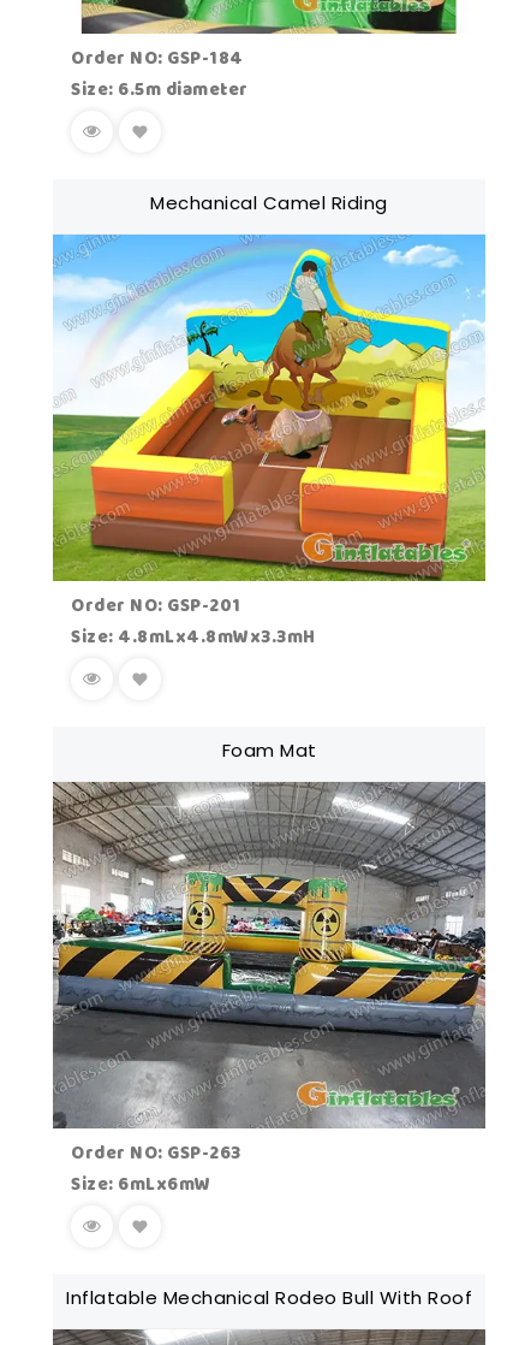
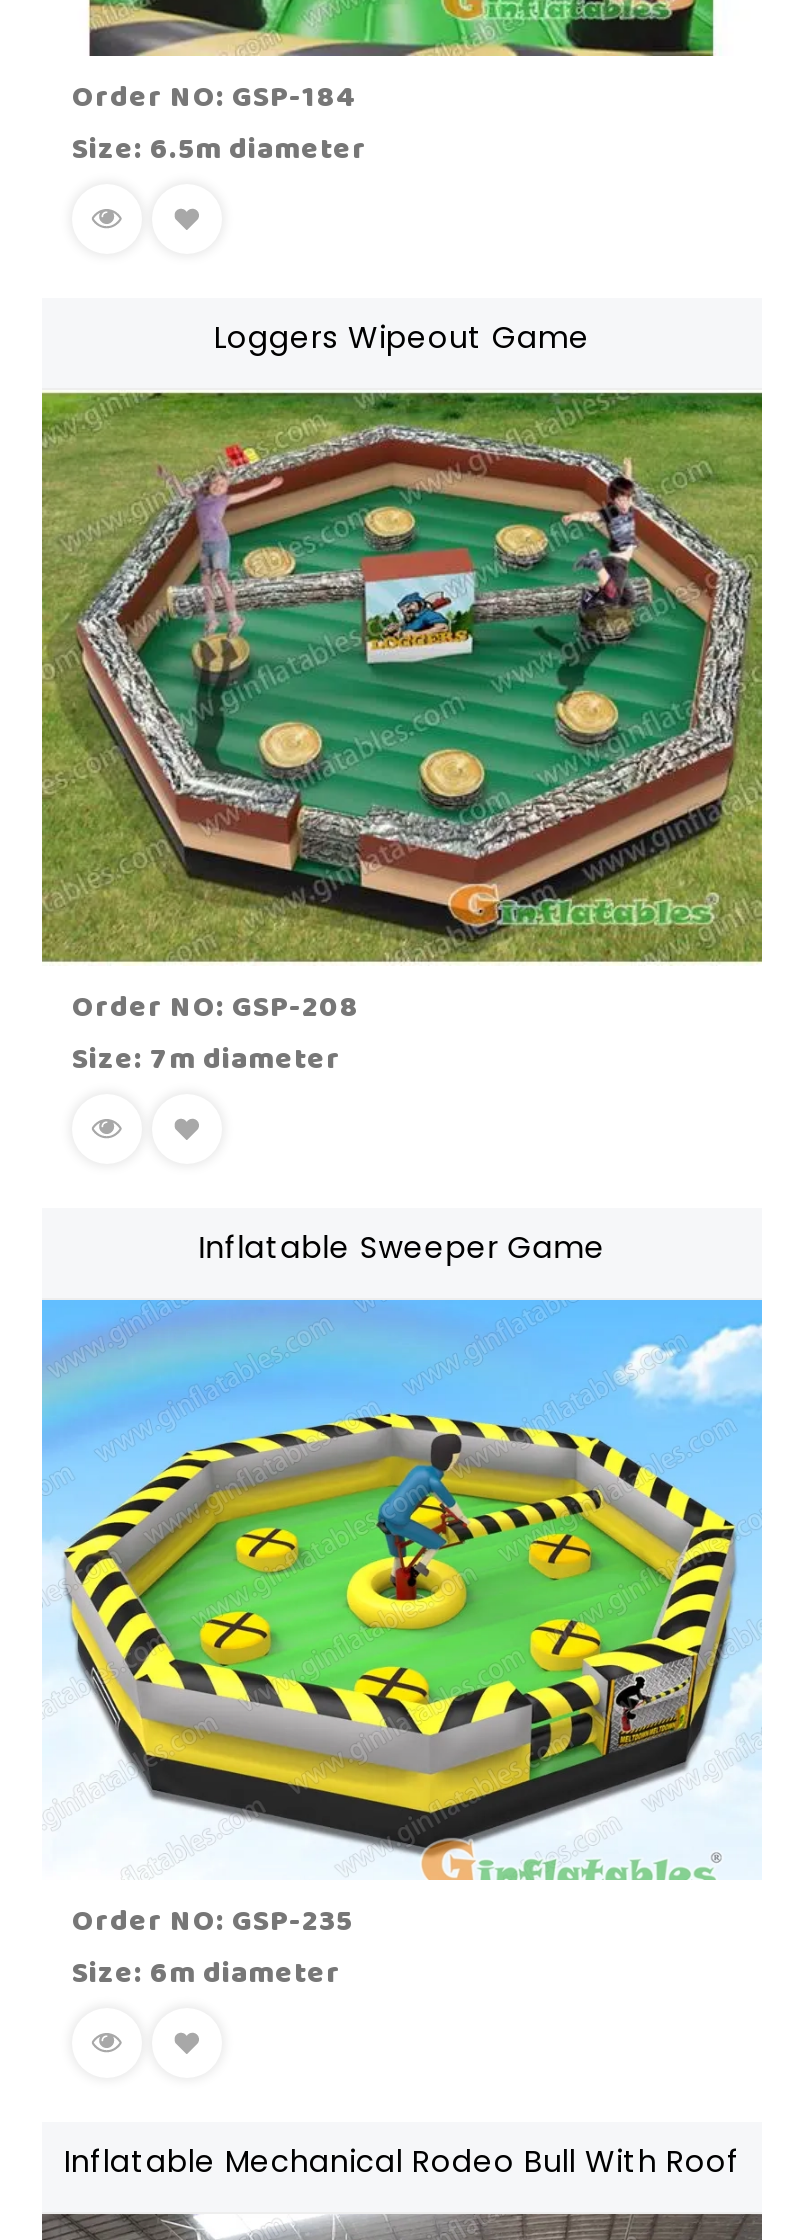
- Mechanical Camel Riding
+ Loggers Wipeout Game

- [image]
- Order NO: GSP-201
- Size: 4.8mLx4.8mWx3.3mH
+ [image]
+ Order NO: GSP-208
+ Size: 7m diameter

- Foam Mat
+ Inflatable Sweeper Game

- [image]
- Order NO: GSP-263
- Size: 6mLx6mW
+ [image]
+ Order NO: GSP-235
+ Size: 6m diameter
